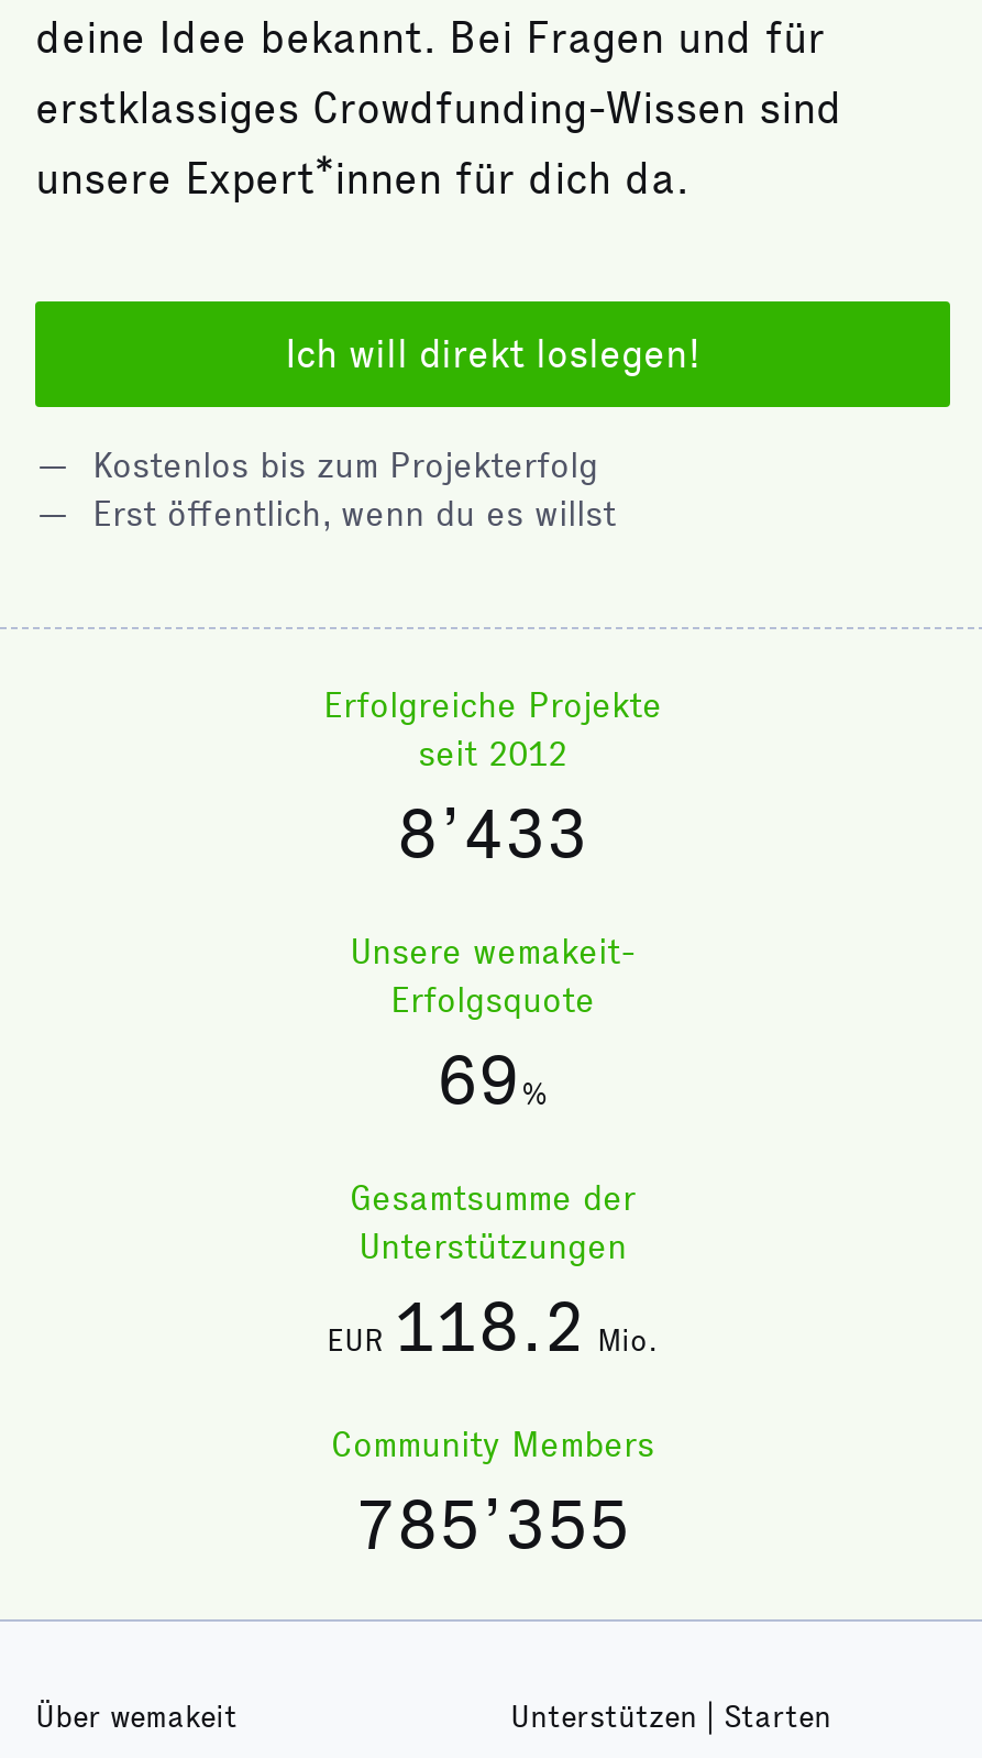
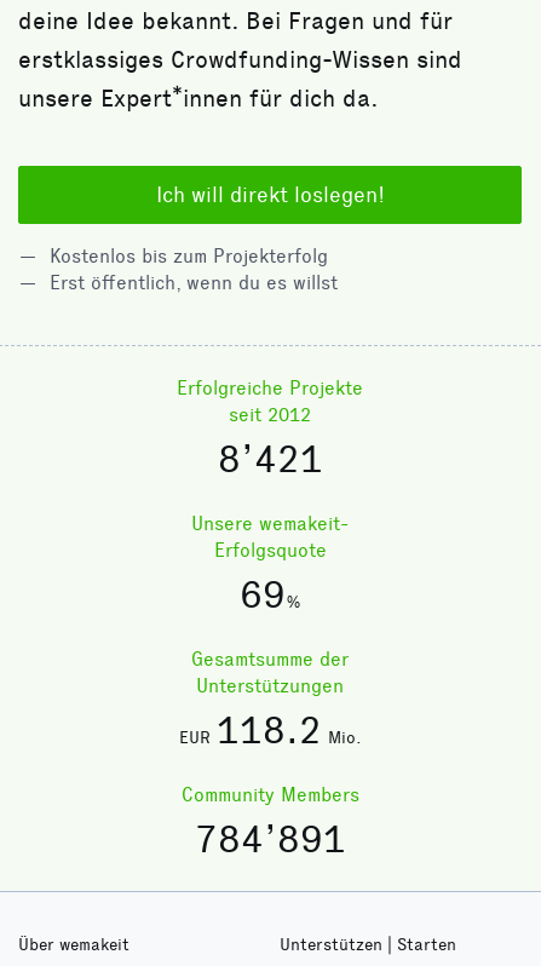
- 8’433
+ 8’421

- 785’355
+ 784’891
